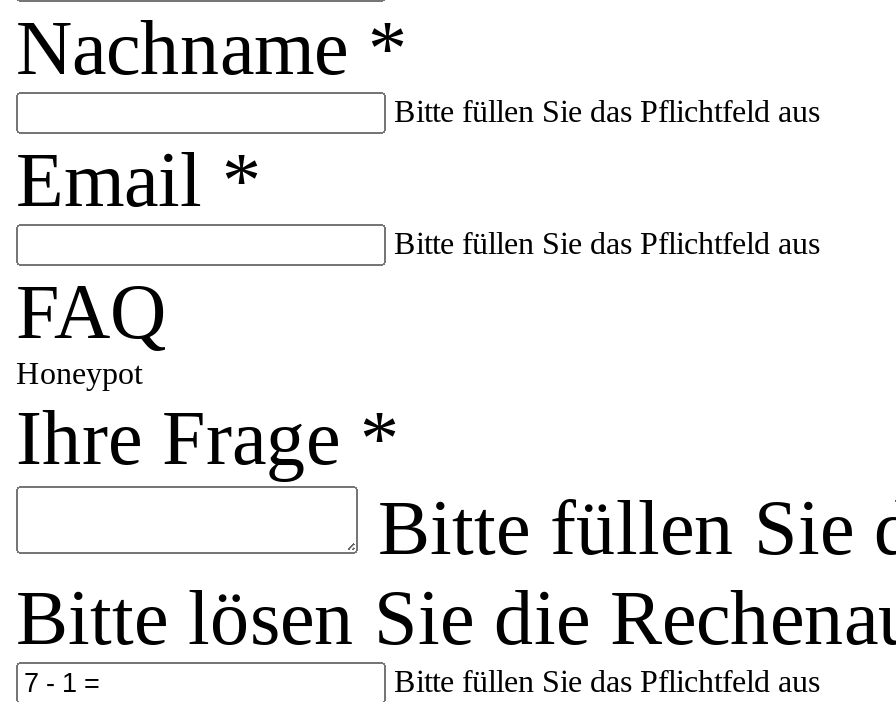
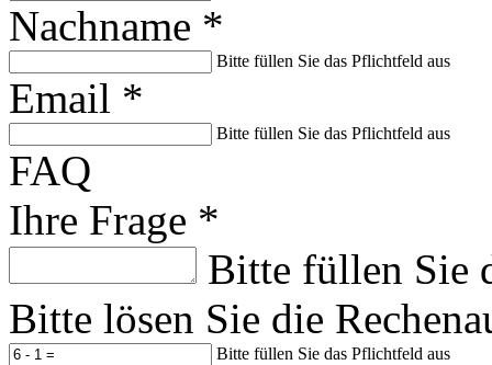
- Honeypot
